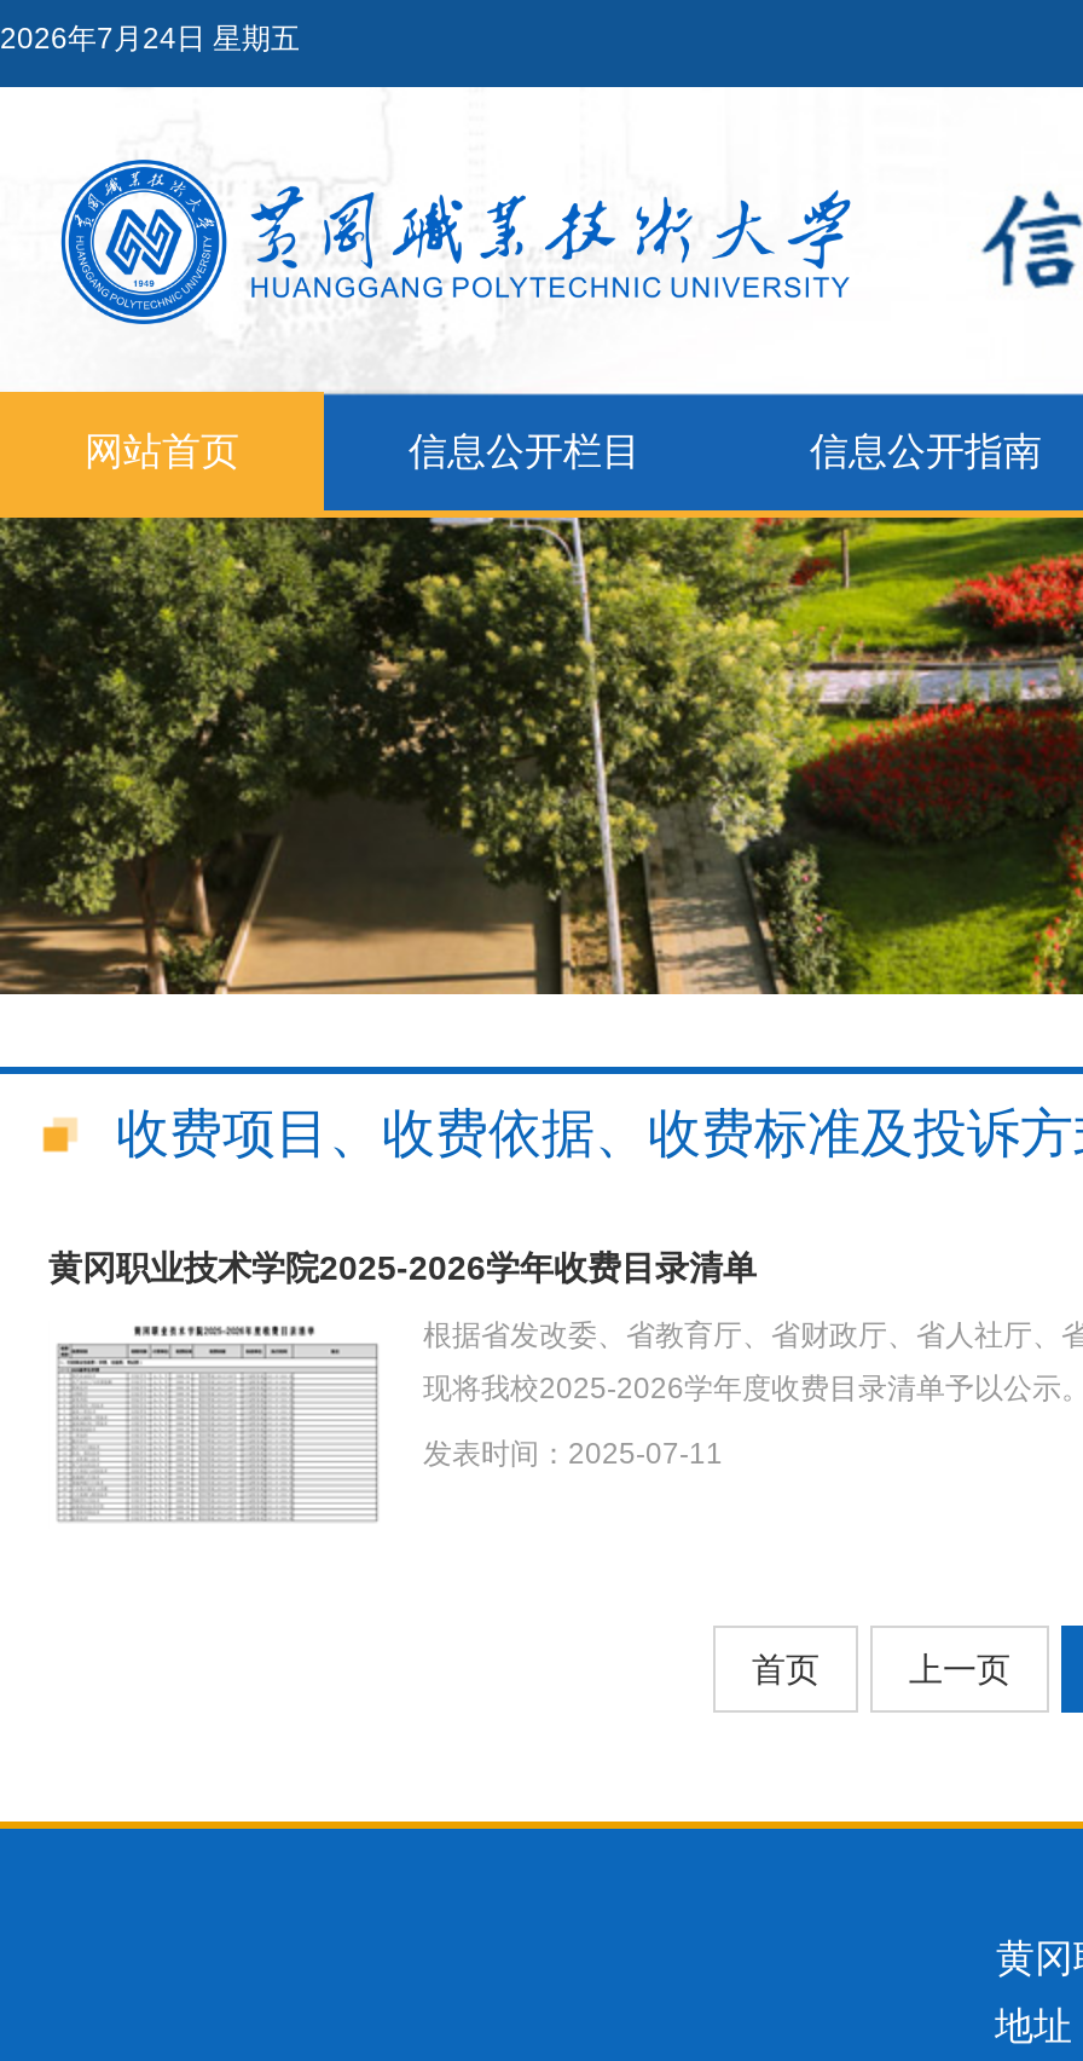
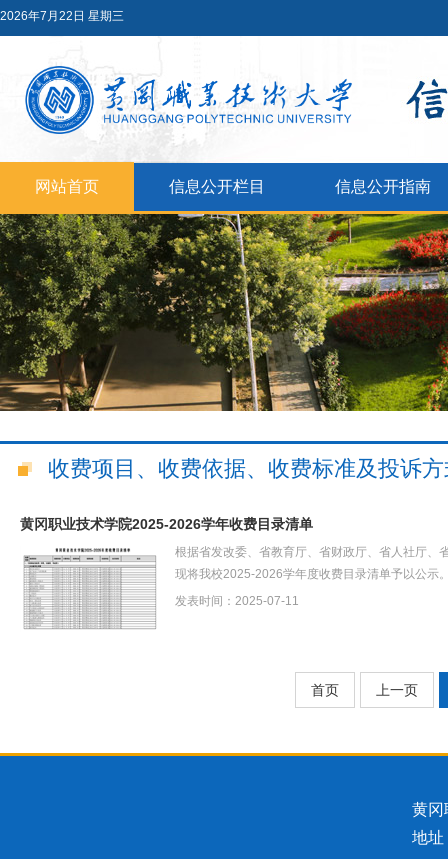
- 2026年7月24日 星期五
+ 2026年7月22日 星期三
